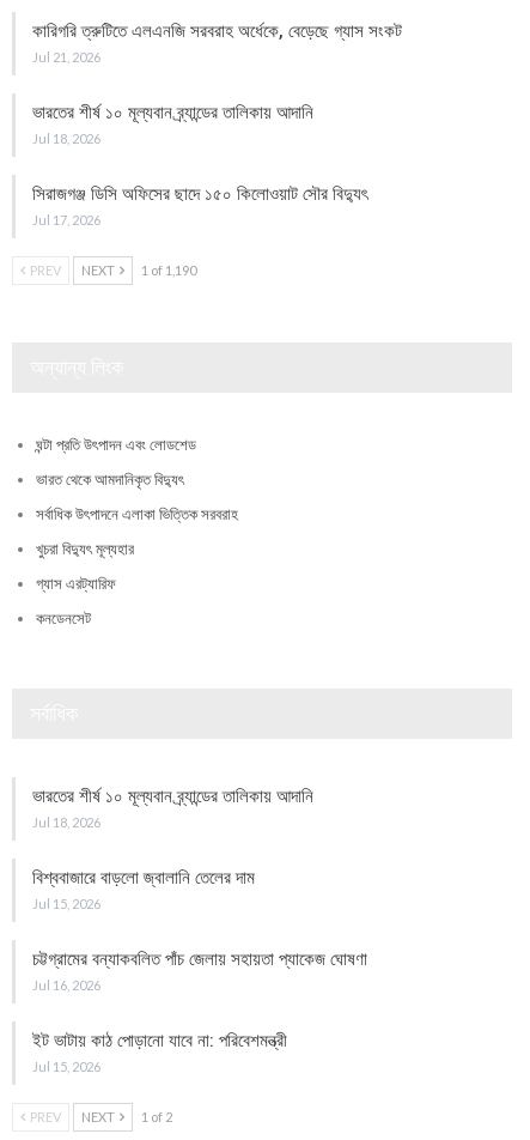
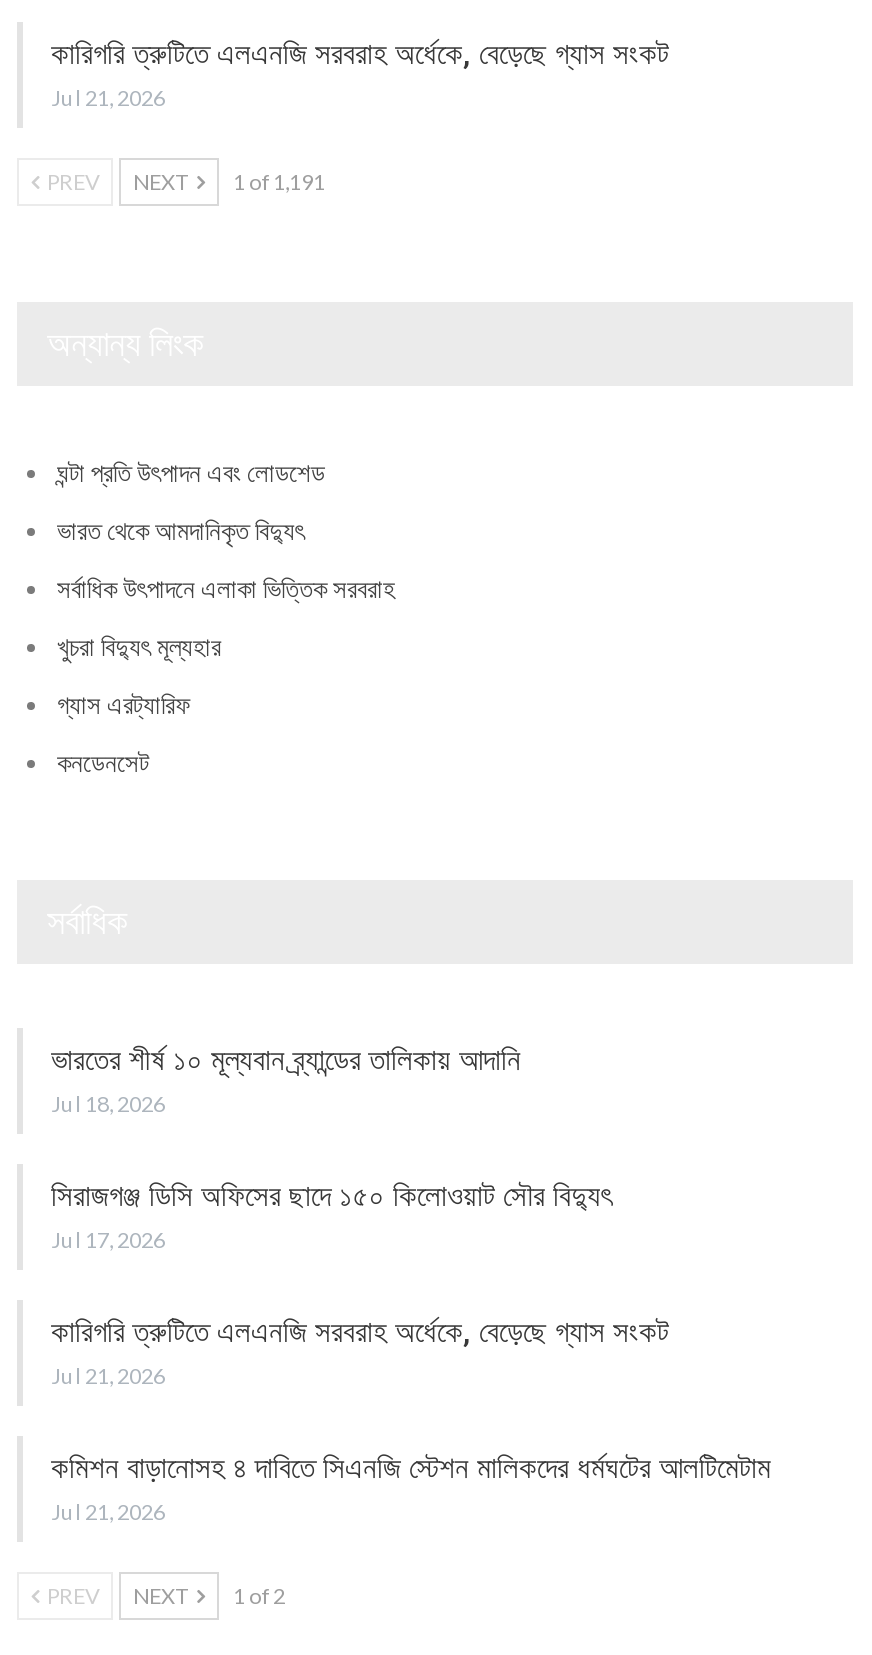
- ভারতের শীর্ষ ১০ মূল্যবান ব্র্যান্ডের তালিকায় আদানি
- Jul 18, 2026

moved down: সিরাজগঞ্জ ডিসি অফিসের ছাদে ১৫০ কিলোওয়াট সৌর বিদ্যুৎ | Jul 17, 2026

- PREV NEXT 1 of 1,190
+ PREV NEXT 1 of 1,191

- বিশ্ববাজারে বাড়লো জ্বালানি তেলের দাম
- Jul 15, 2026

- চট্টগ্রামের বন্যাকবলিত পাঁচ জেলায় সহায়তা প্যাকেজ ঘোষণা
- Jul 16, 2026
+ কারিগরি ত্রুটিতে এলএনজি সরবরাহ অর্ধেকে, বেড়েছে গ্যাস সংকট
+ Jul 21, 2026

- ইট ভাটায় কাঠ পোড়ানো যাবে না: পরিবেশমন্ত্রী
- Jul 15, 2026
+ কমিশন বাড়ানোসহ ৪ দাবিতে সিএনজি স্টেশন মালিকদের ধর্মঘটের আলটিমেটাম
+ Jul 21, 2026
